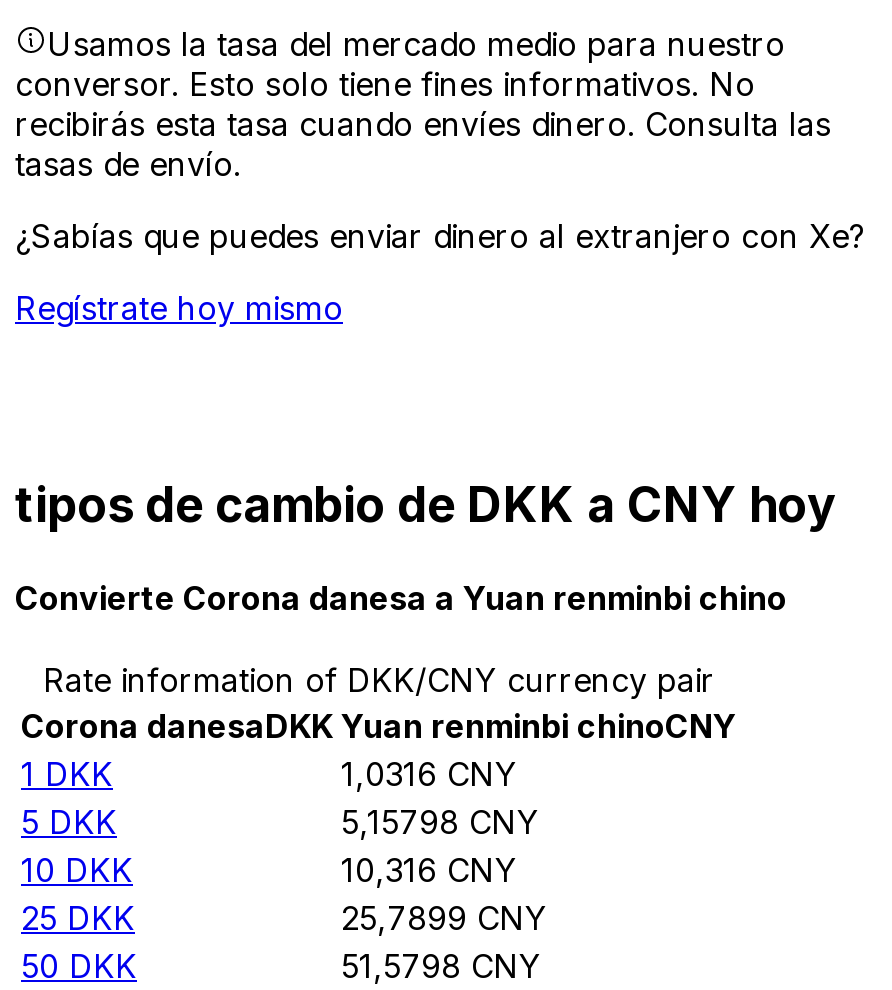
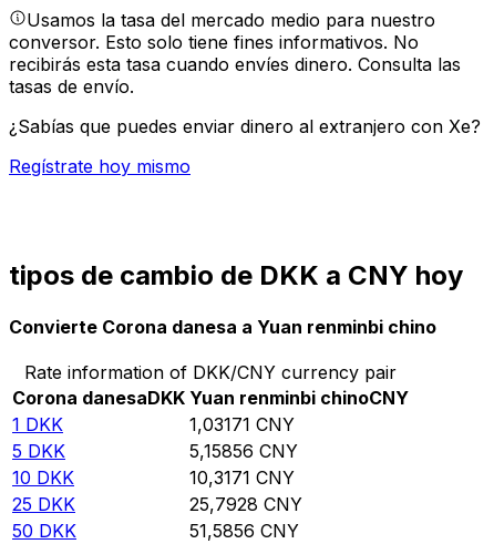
- 1,0316 CNY
+ 1,03171 CNY

- 5,15798 CNY
+ 5,15856 CNY

- 10,316 CNY
+ 10,3171 CNY

- 25,7899 CNY
+ 25,7928 CNY

- 51,5798 CNY
+ 51,5856 CNY
